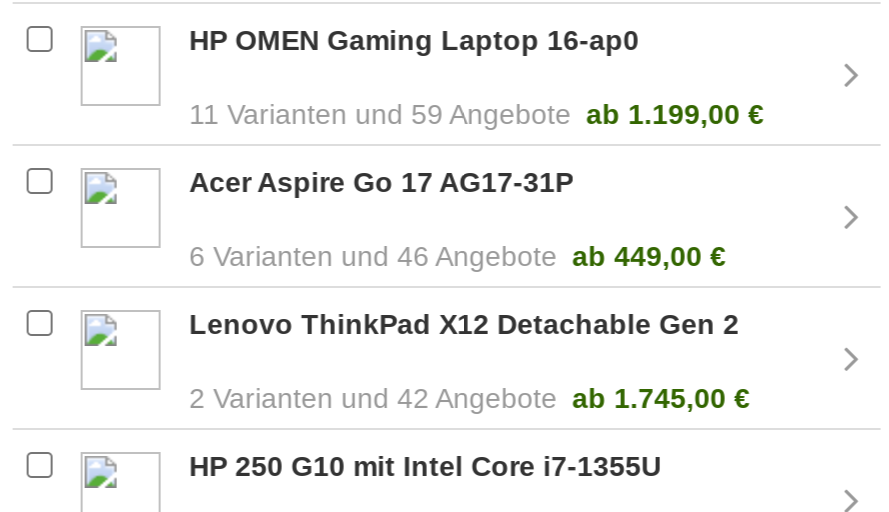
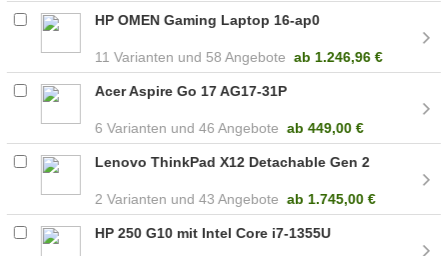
- 59 Angebote ab 1.199,00 €
+ 58 Angebote ab 1.246,96 €

- 42 Angebote ab 1.745,00 €
+ 43 Angebote ab 1.745,00 €
